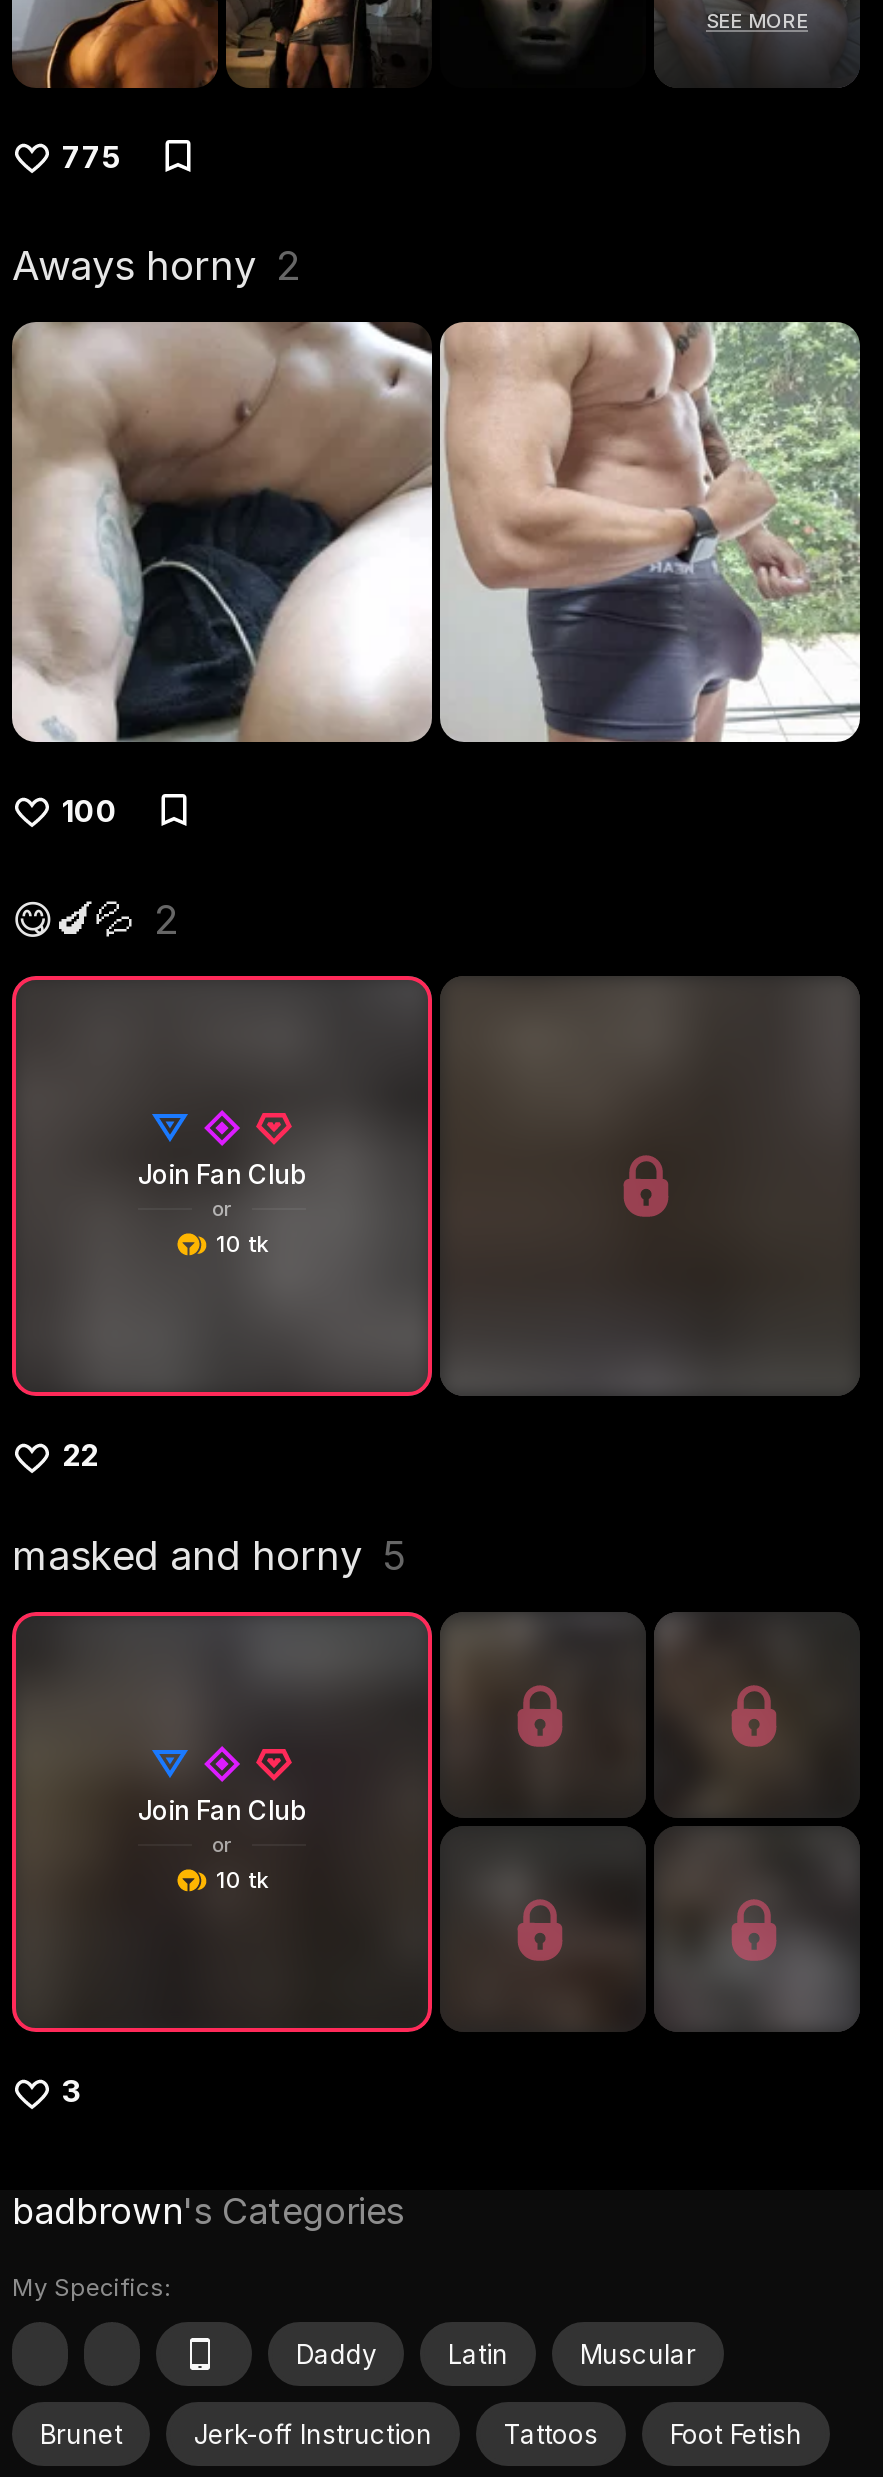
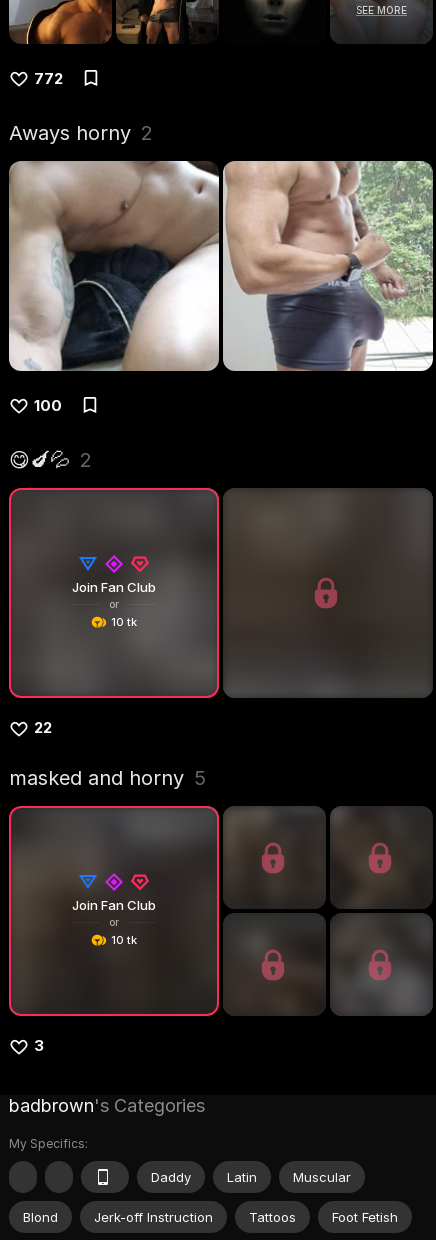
- 775
+ 772

- Brunet
+ Blond
